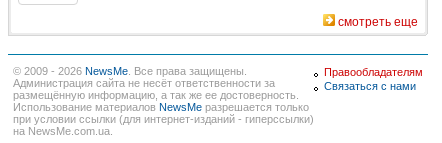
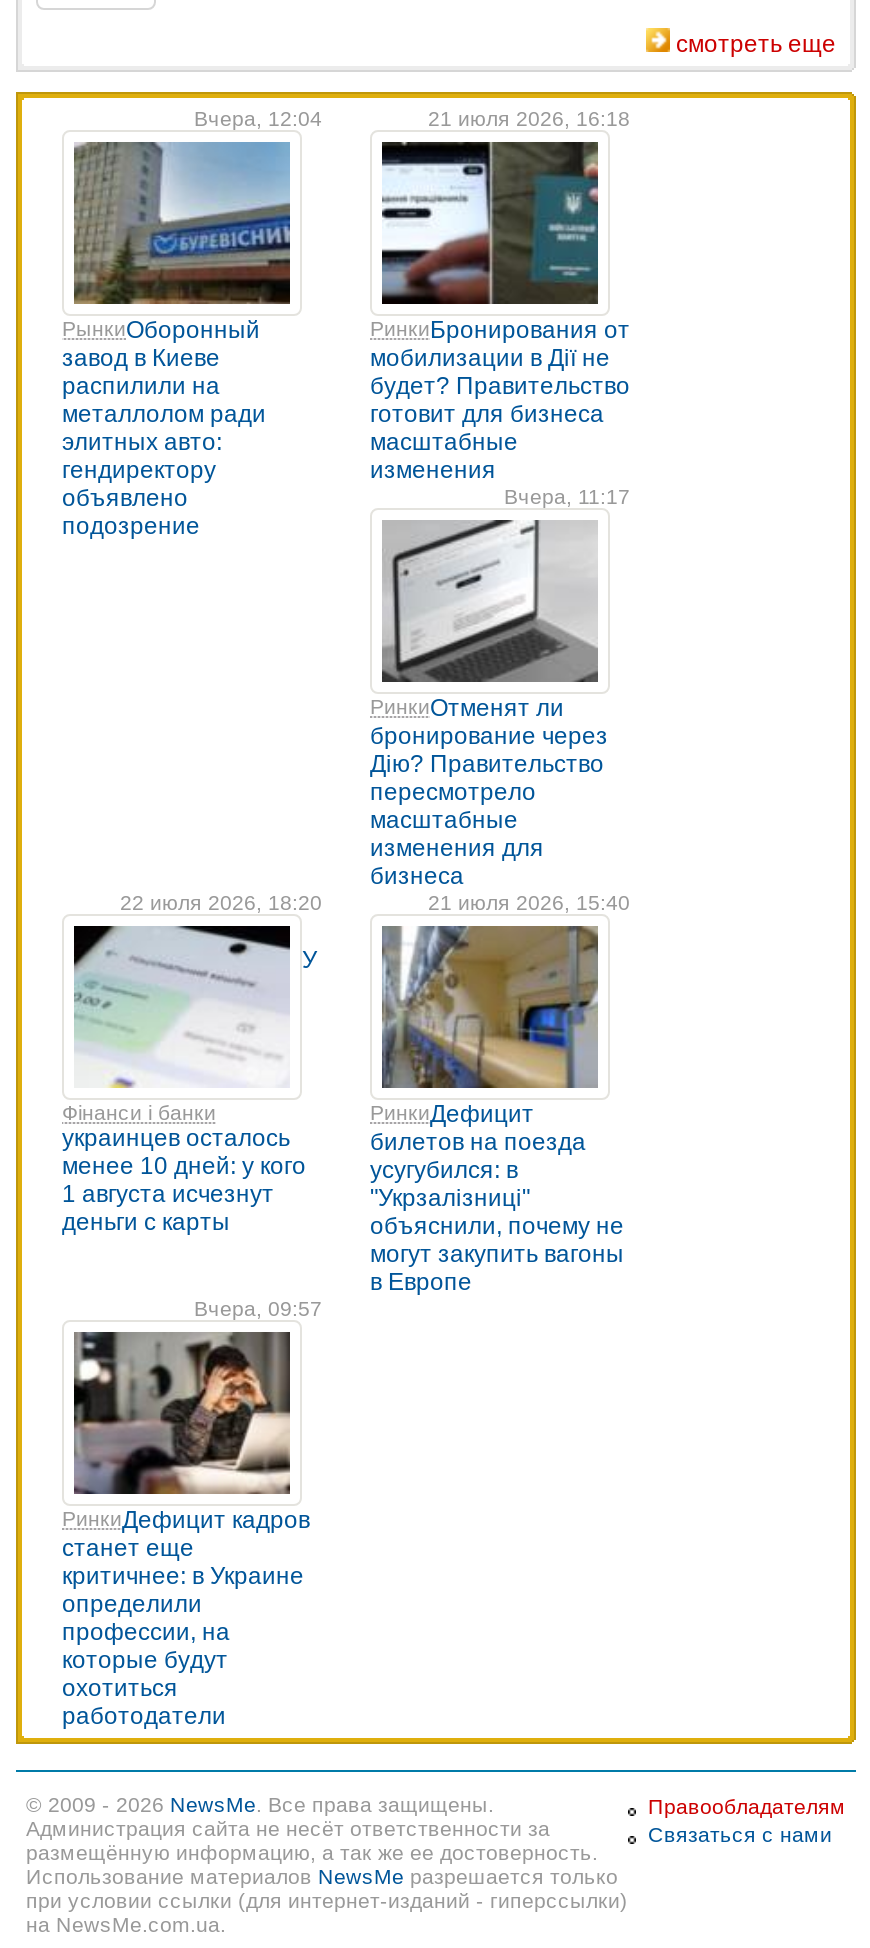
+ [image]
+ Вчера, 12:04

+ РынкиОборонный
+ завод в Киеве
+ распилили на
+ металлолом ради
+ элитных авто:
+ гендиректору
+ объявлено
+ подозрение

+ Фінанси і банки

+ украинцев осталось
+ менее 10 дней: у кого
+ 1 августа исчезнут
+ деньги с карты

+ РинкиДефицит кадров
+ станет еще
+ критичнее: в Украине
+ определили
+ профессии, на
+ которые будут
+ охотиться
+ работодатели

+ РинкиОтменят ли
+ бронирование через
+ Дію? Правительство
+ пересмотрело
+ масштабные
+ изменения для
+ бизнеса
+ 22 июля 2026, 18:20

+ РинкиДефицит
+ билетов на поезда
+ усугубился: в
+ "Укрзалізниці"
+ объяснили, почему не
+ могут закупить вагоны
+ в Европе
+ Вчера, 09:57

+ У

+ РинкиБронирования от
+ мобилизации в Дії не
+ будет? Правительство
+ готовит для бизнеса
+ масштабные
+ изменения
+ Вчера, 11:17

+ 21 июля 2026, 16:18

+ 21 июля 2026, 15:40
